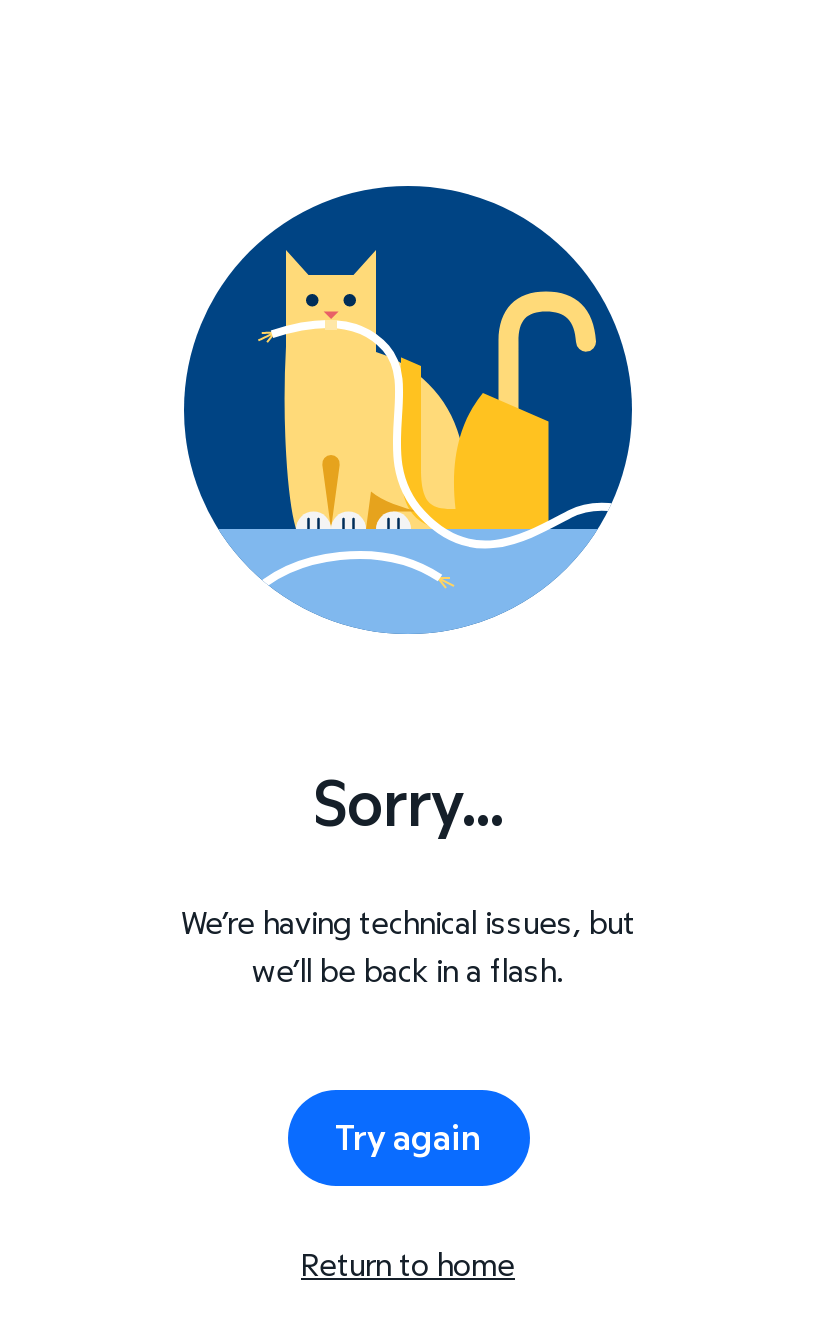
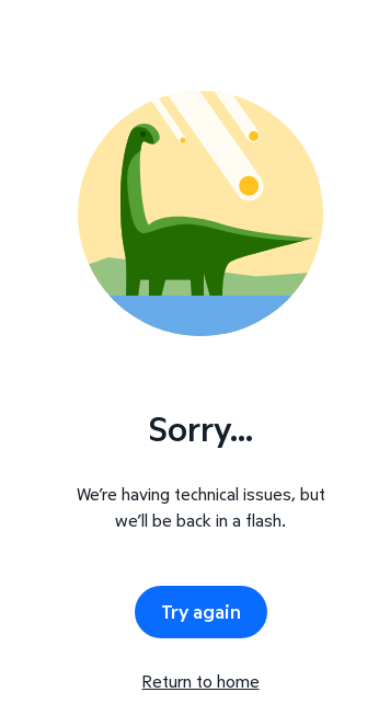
- [image]
+ [image]
